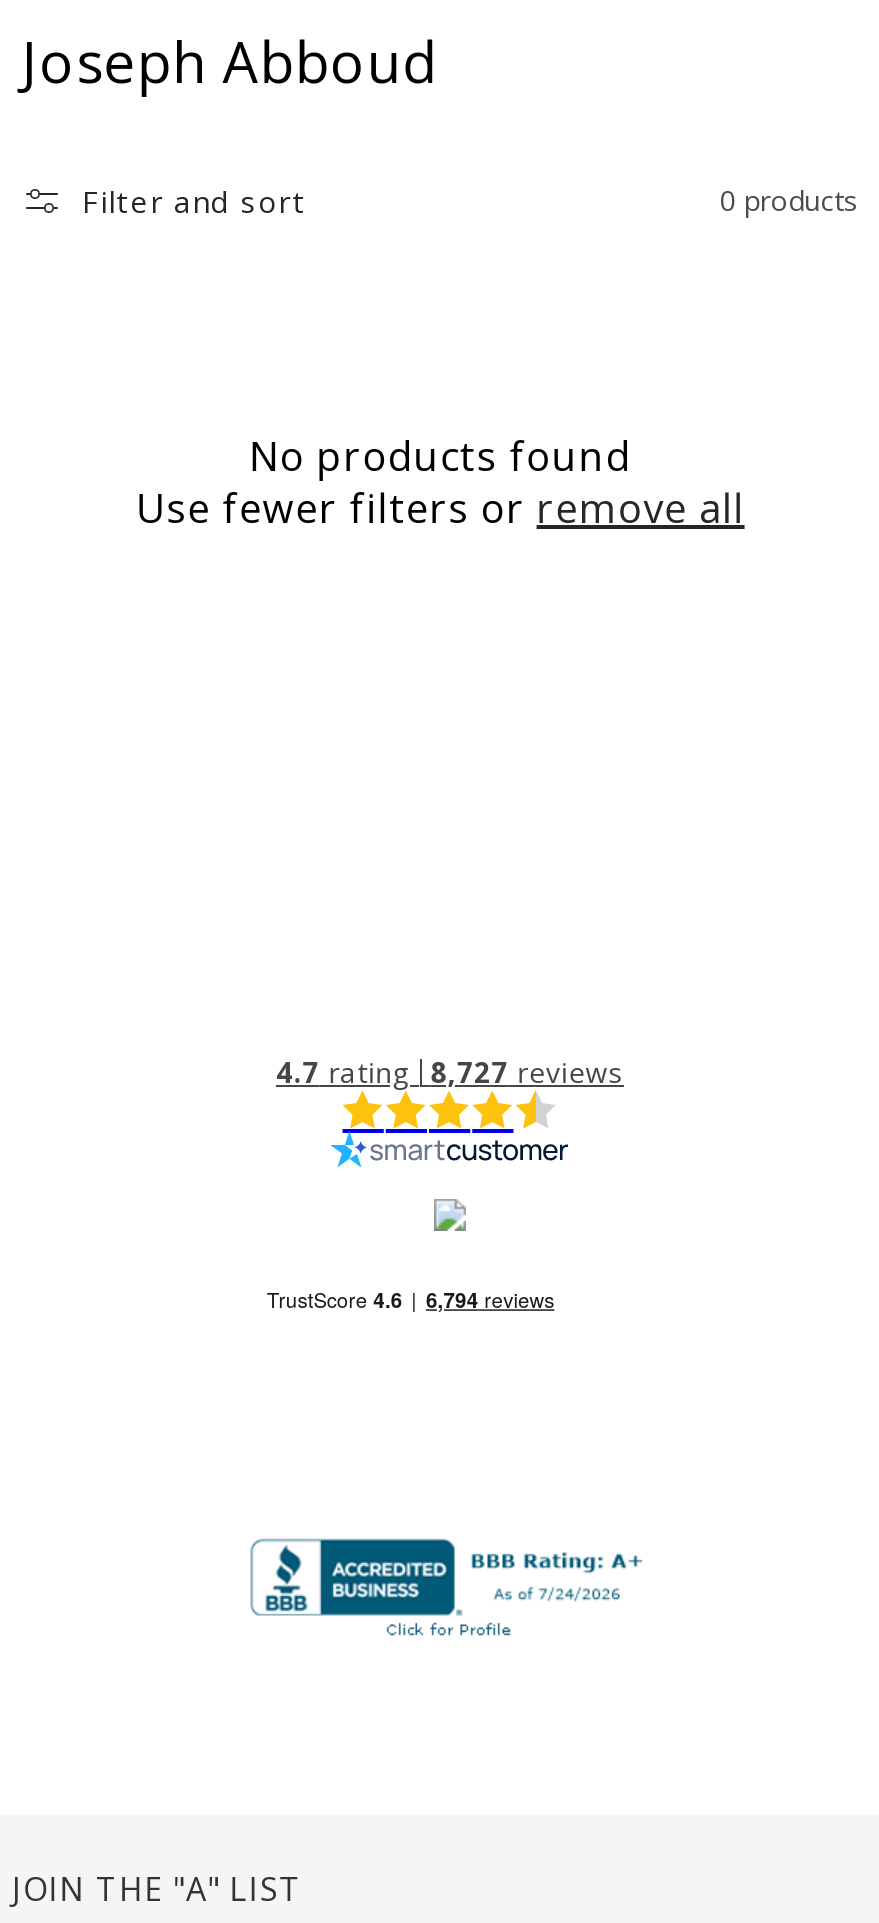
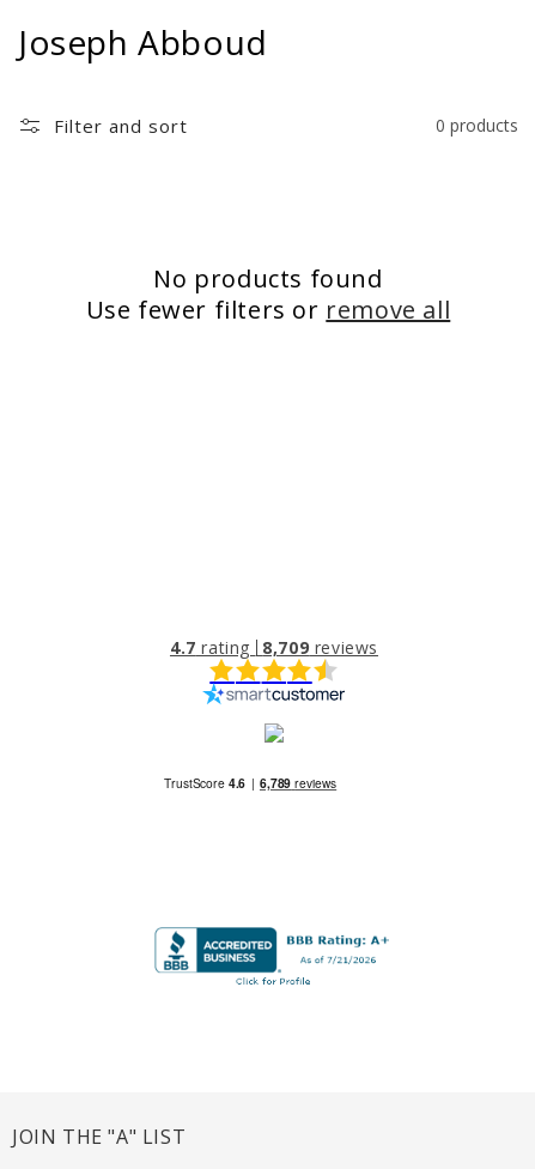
- 4.7 rating 8,727 reviews
+ 4.7 rating 8,709 reviews
